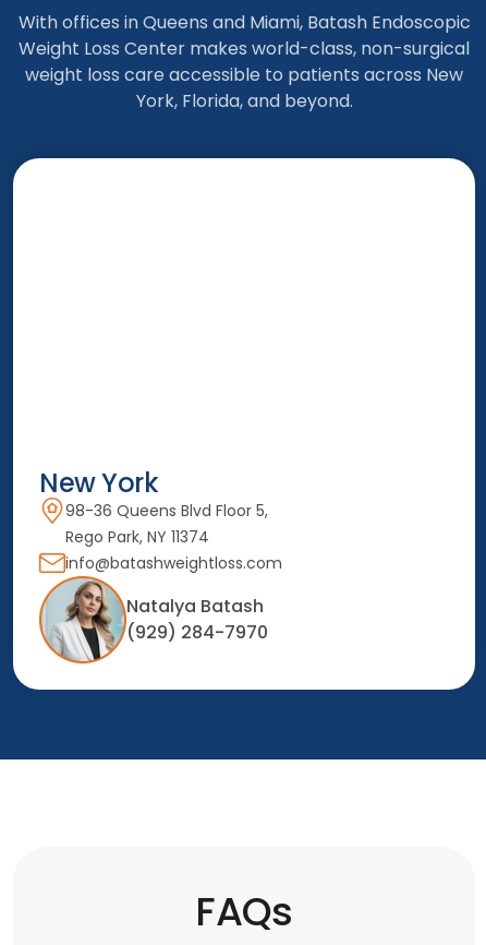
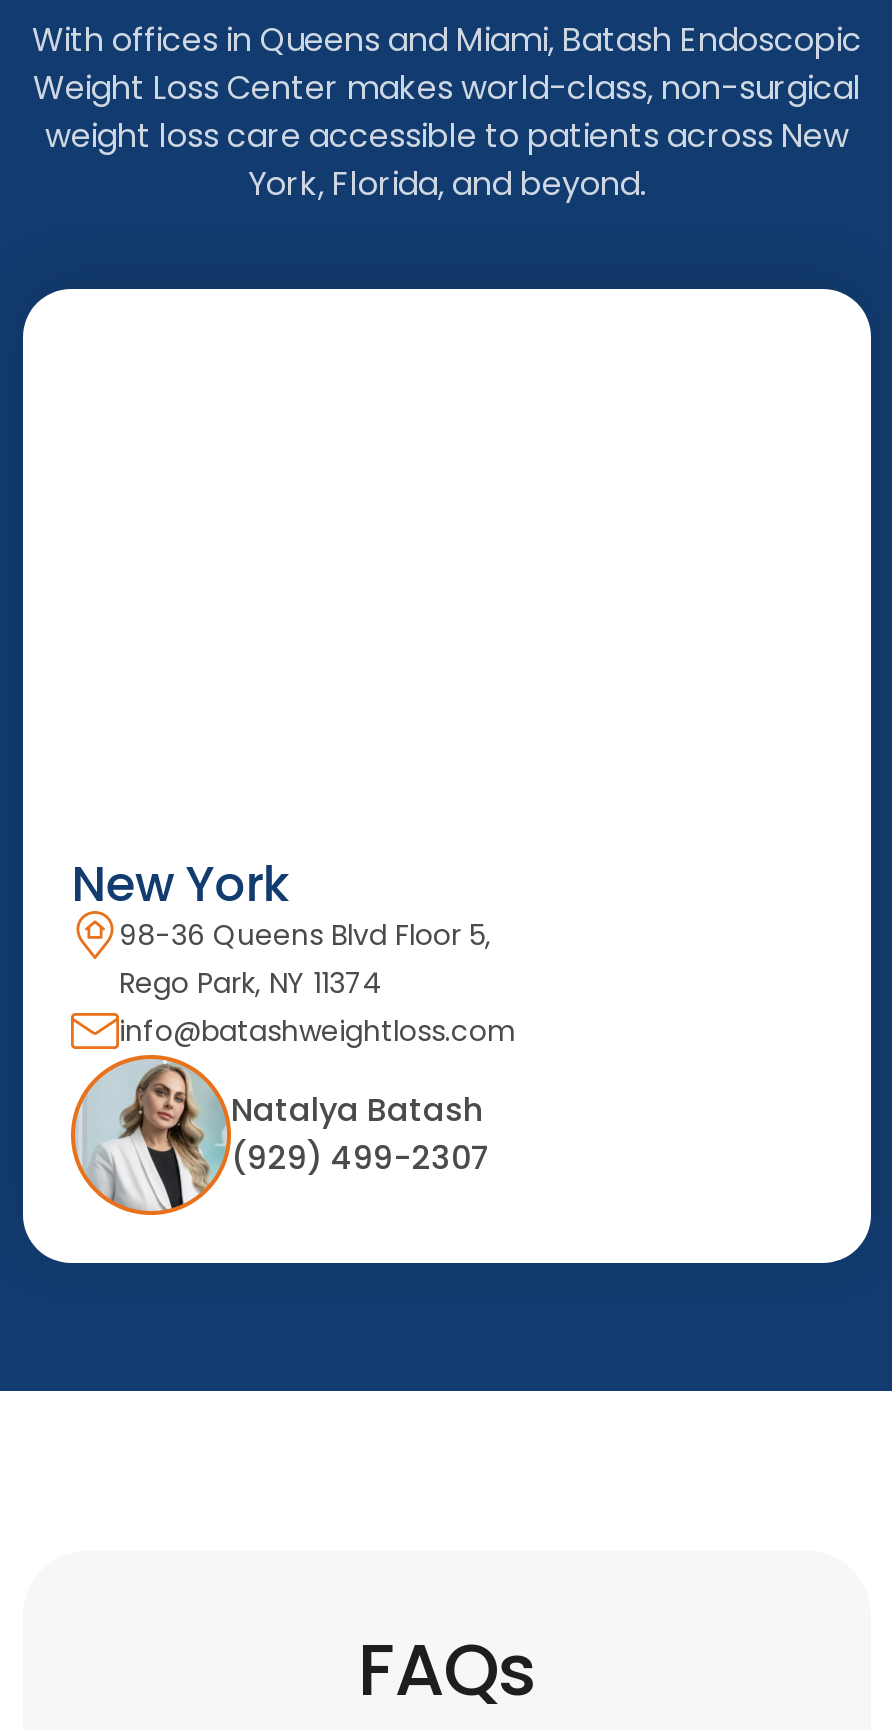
- (929) 284-7970
+ (929) 499-2307
